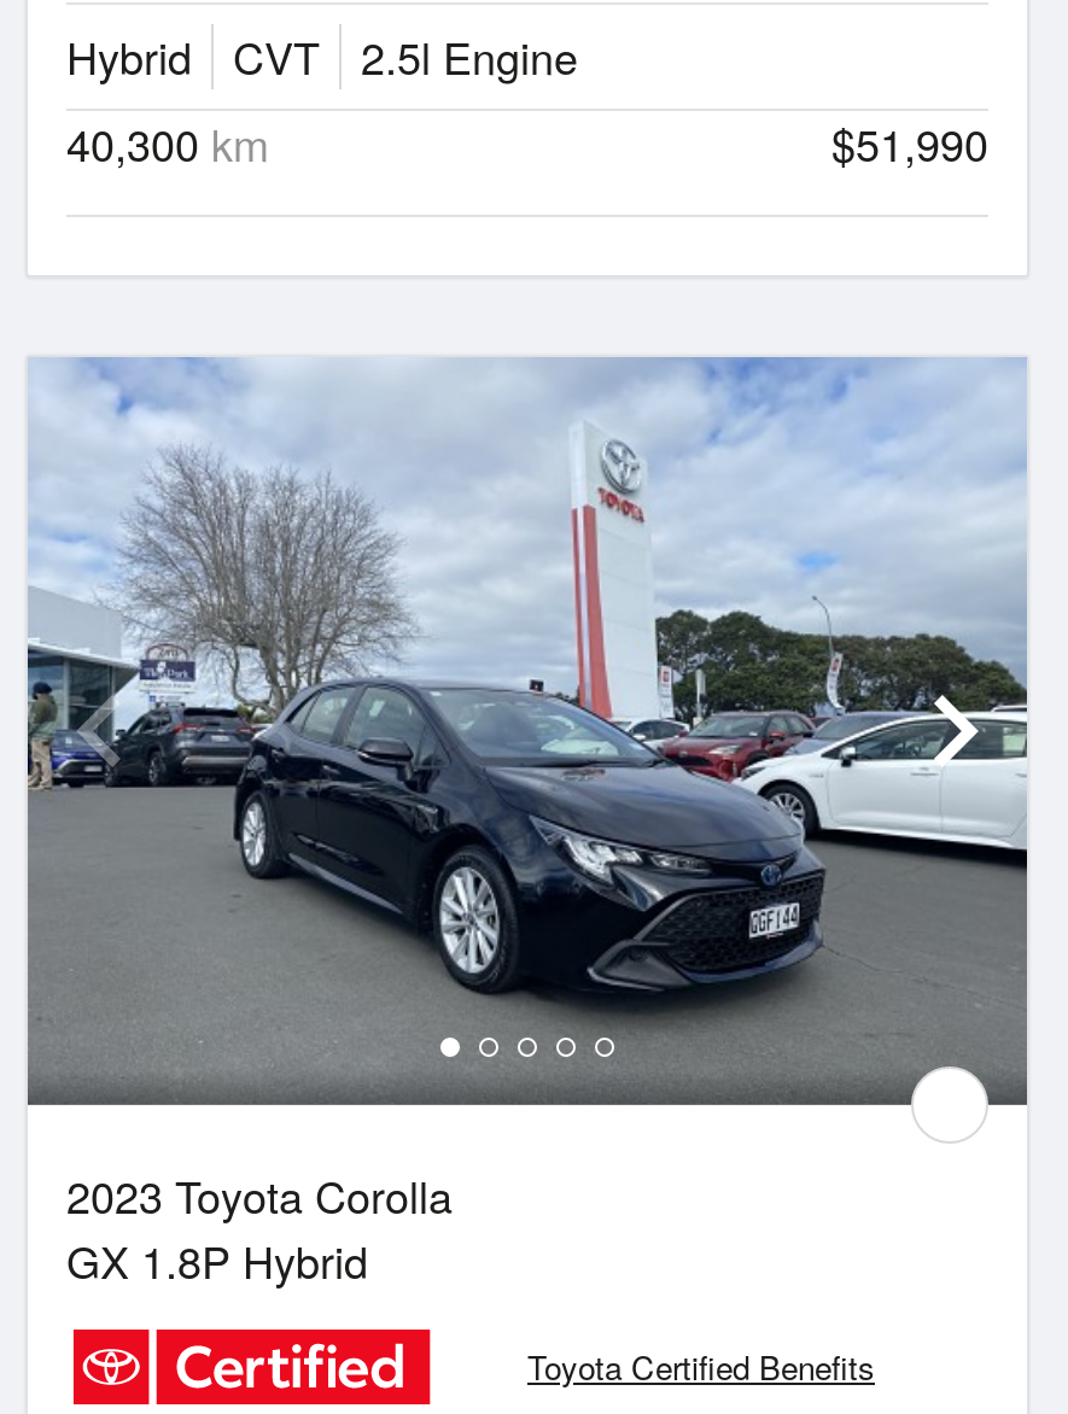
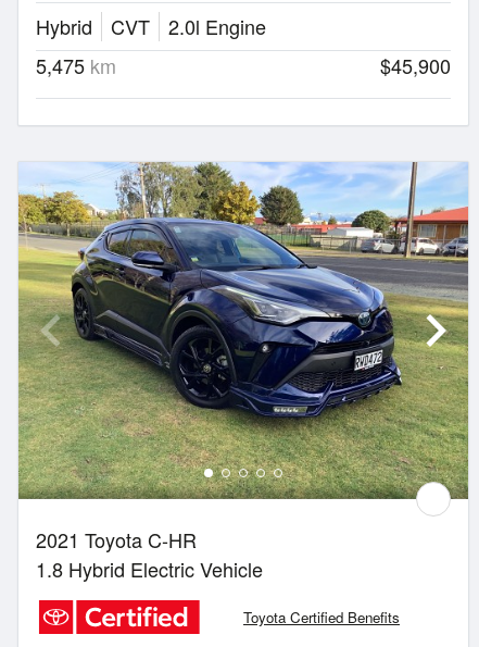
- 2.5l Engine
- 40,300 km
- $51,990
+ 2.0l Engine
+ 5,475 km
+ $45,900

- [image]
- 2023 Toyota Corolla
- GX 1.8P Hybrid
+ [image]
+ 2021 Toyota C-HR
+ 1.8 Hybrid Electric Vehicle
